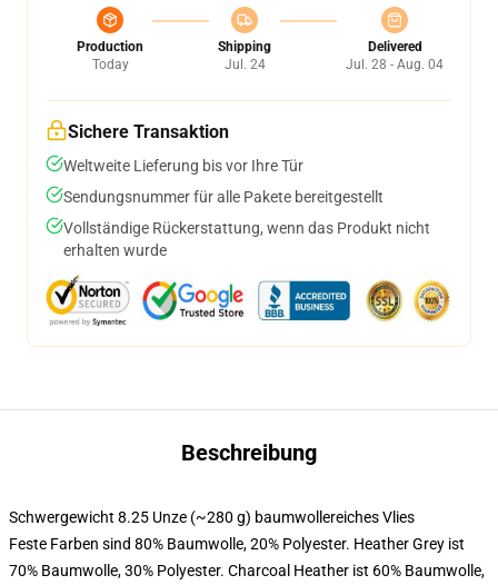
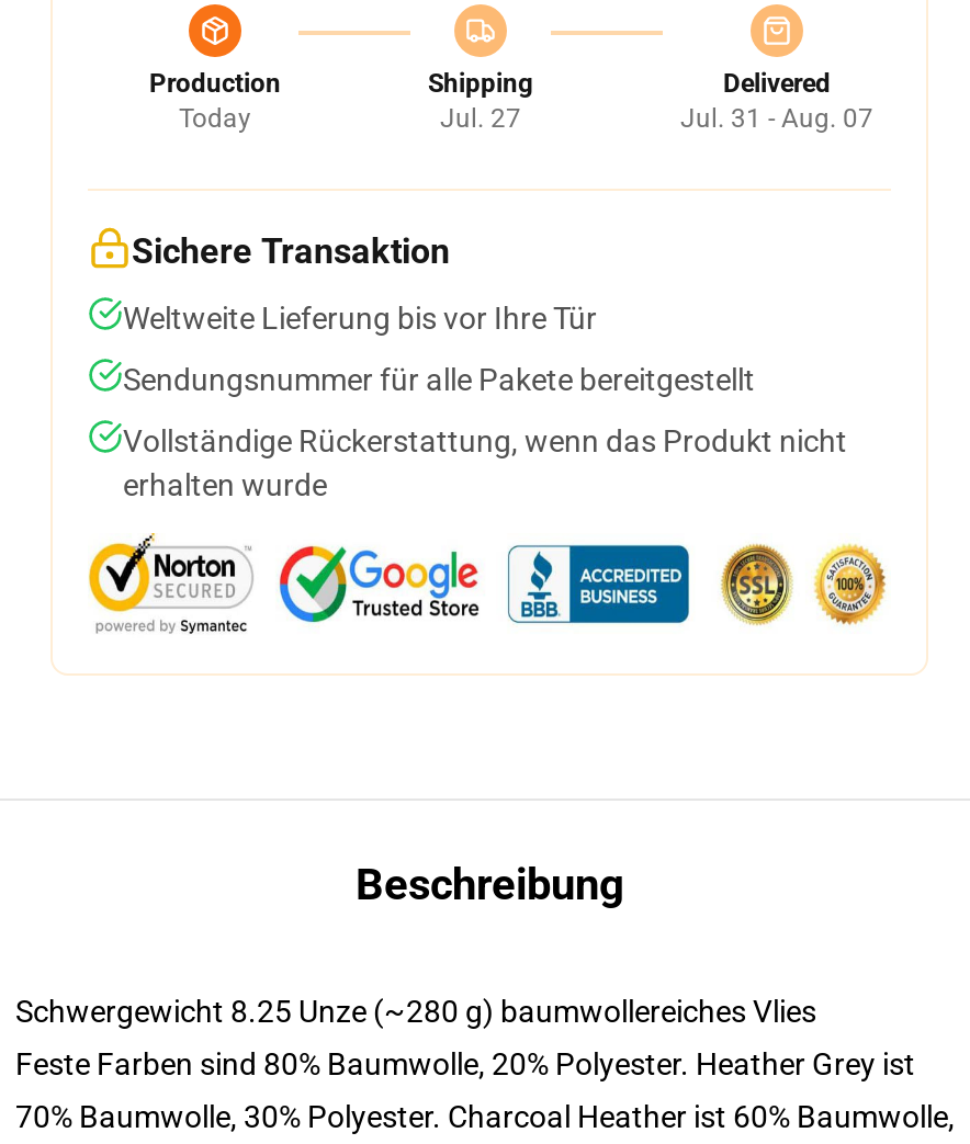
- Jul. 24
+ Jul. 27

- Jul. 28 - Aug. 04
+ Jul. 31 - Aug. 07
